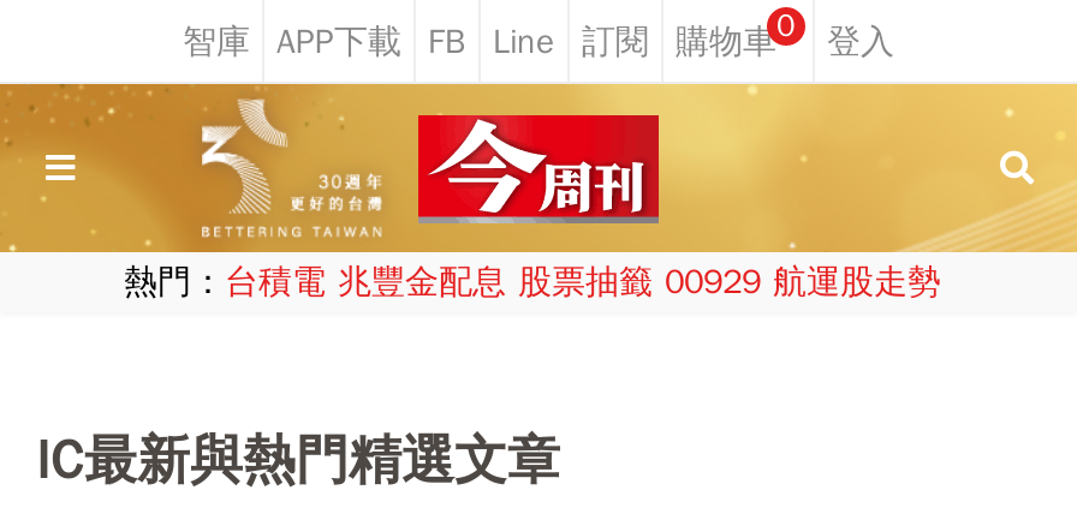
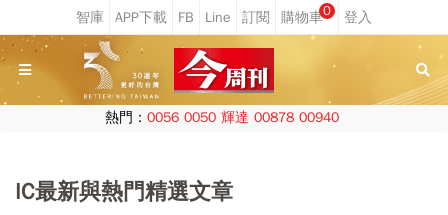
- 熱門：台積電 兆豐金配息 股票抽籤 00929 航運股走勢
+ 熱門：0056 0050 輝達 00878 00940
